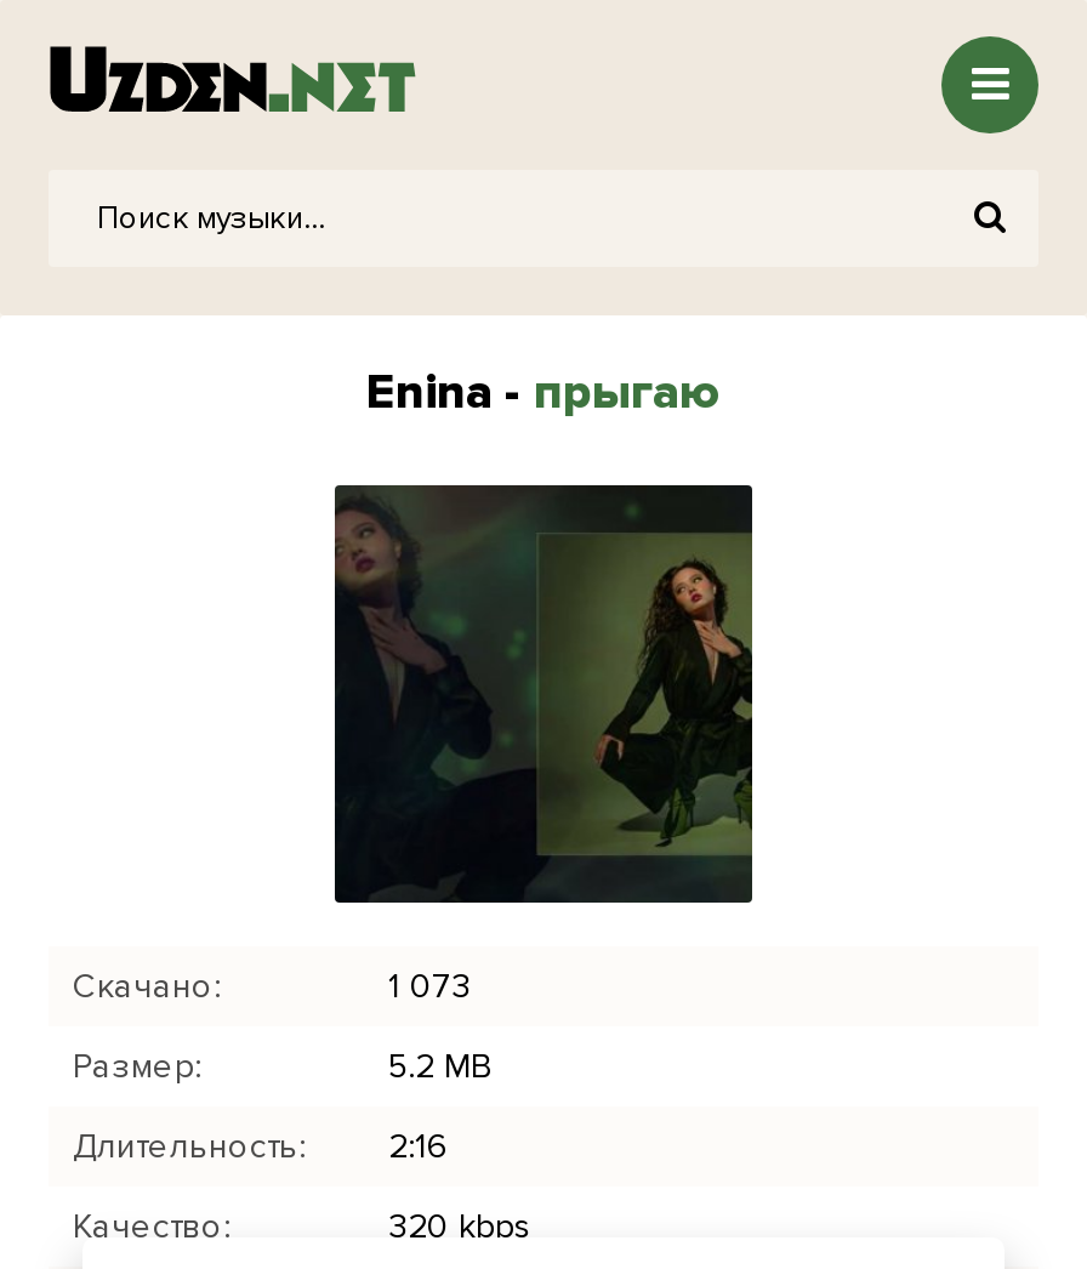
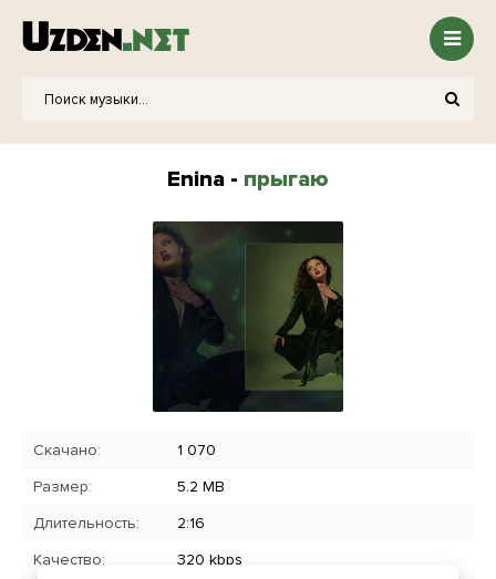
- 1 073
+ 1 070
